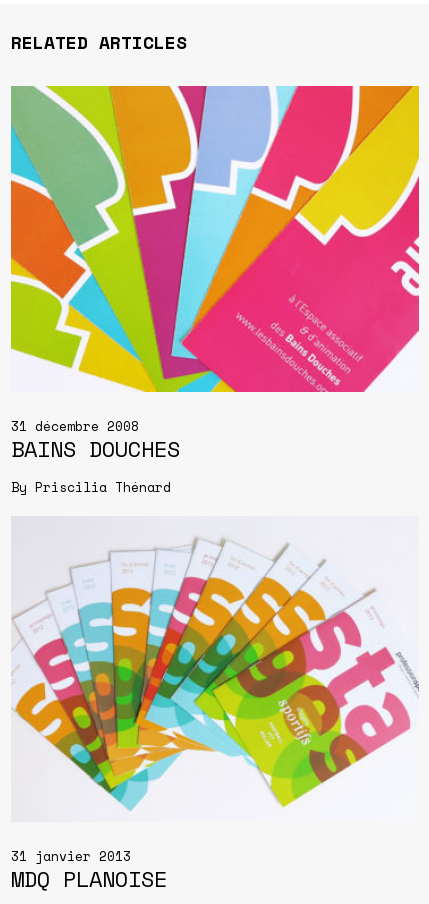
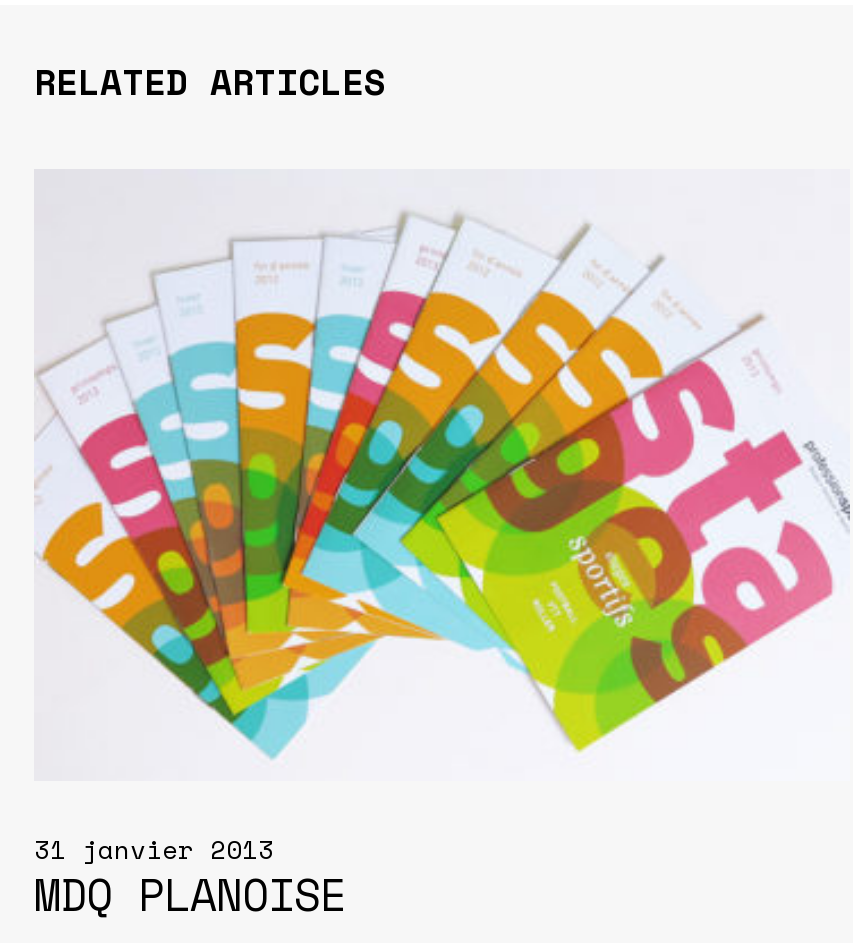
- [image]
- 31 décembre 2008
- BAINS DOUCHES
- By Priscilia Thénard
